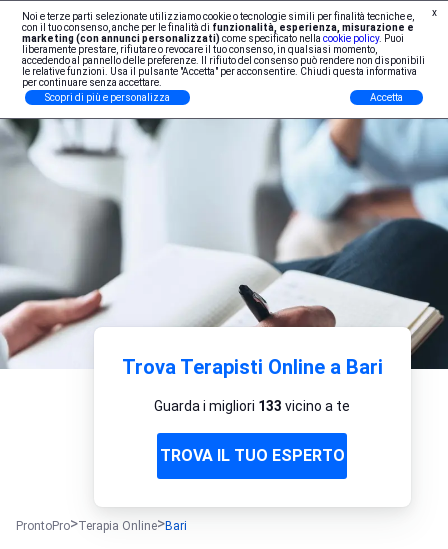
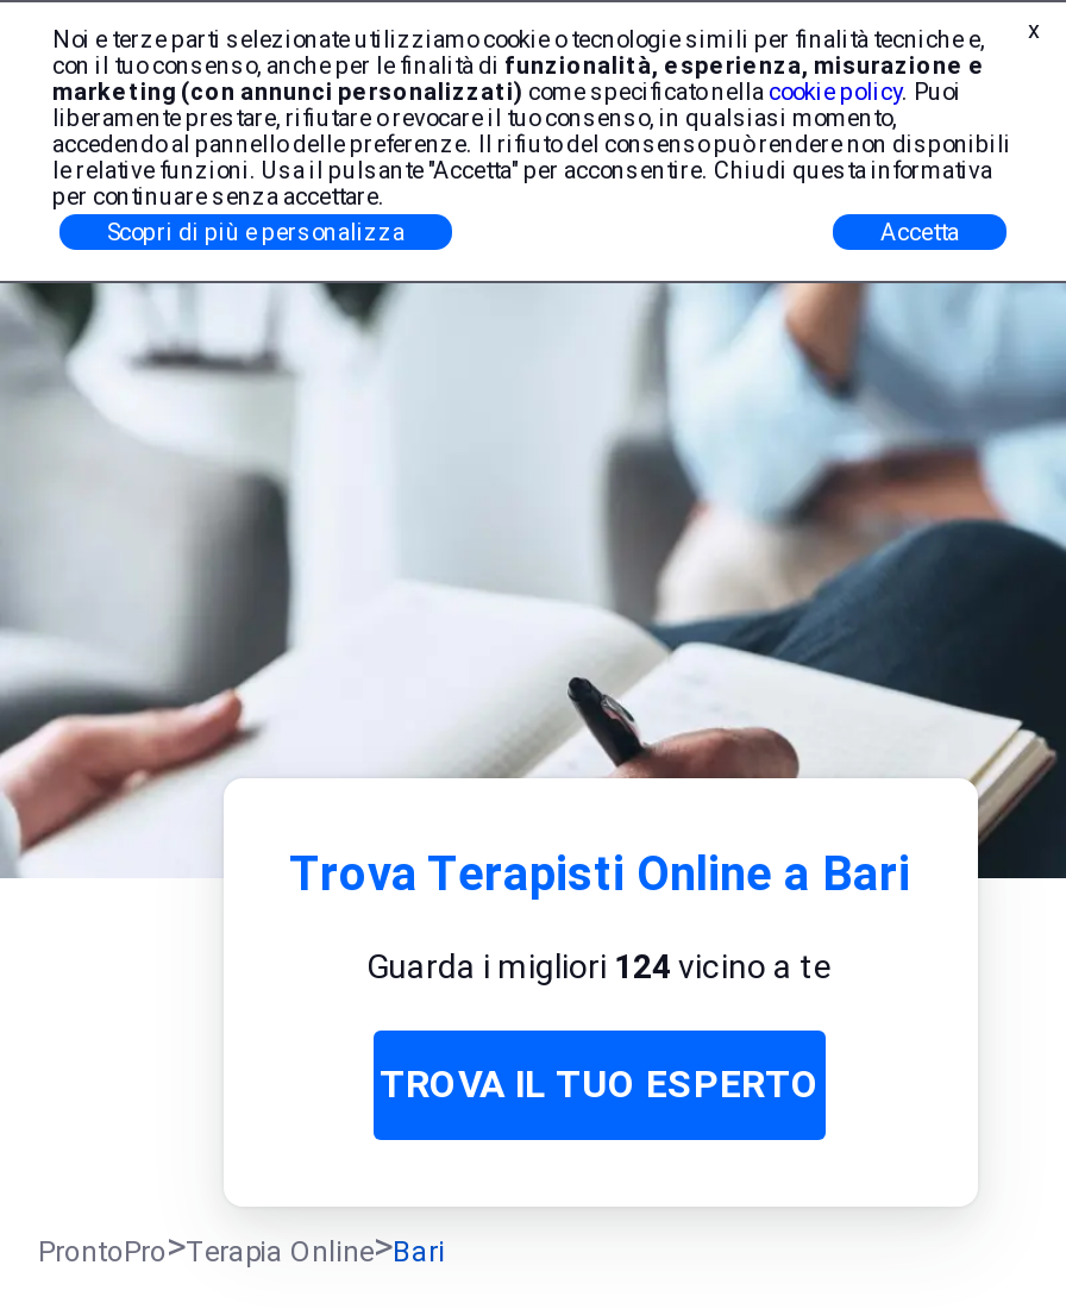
- Guarda i migliori 133 vicino a te
+ Guarda i migliori 124 vicino a te
